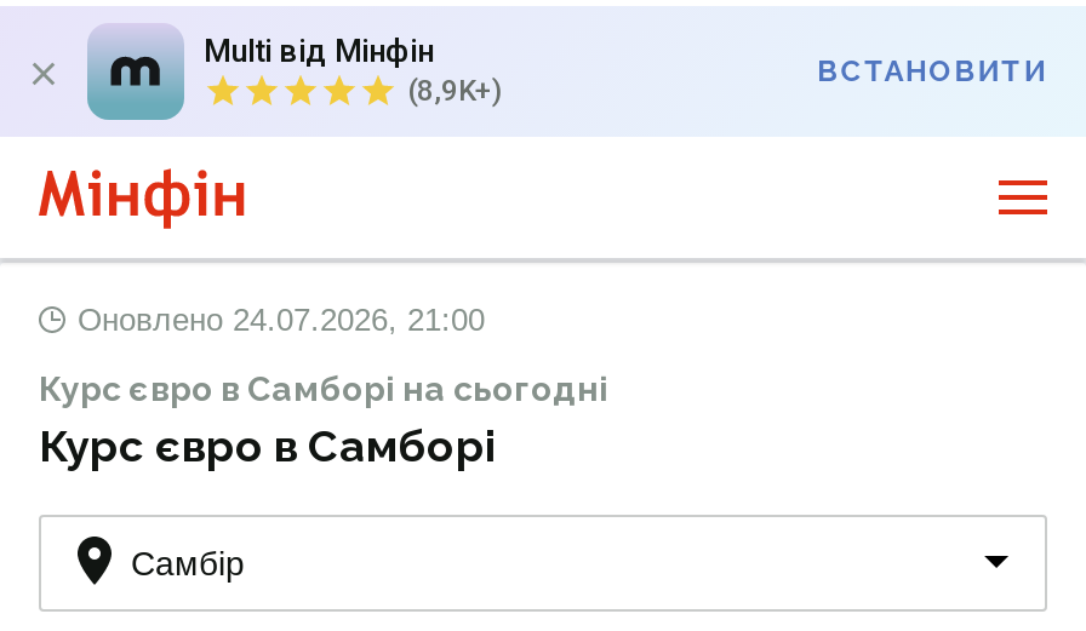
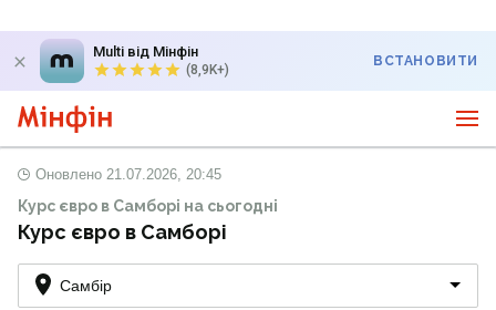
- Оновлено 24.07.2026, 21:00
+ Оновлено 21.07.2026, 20:45
